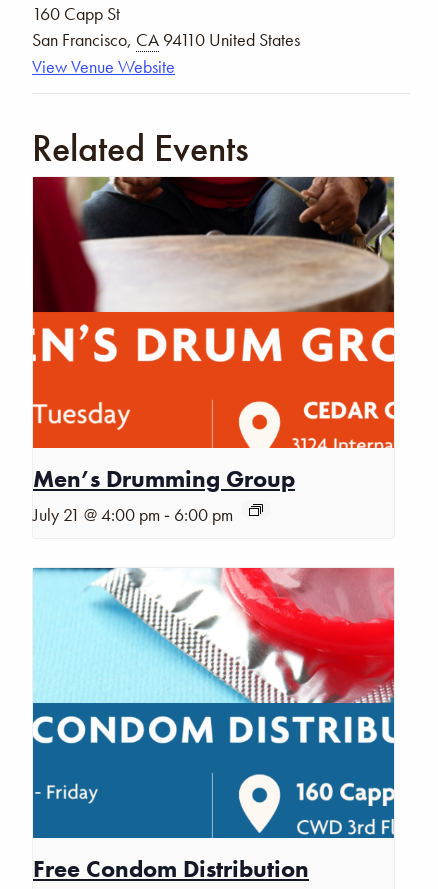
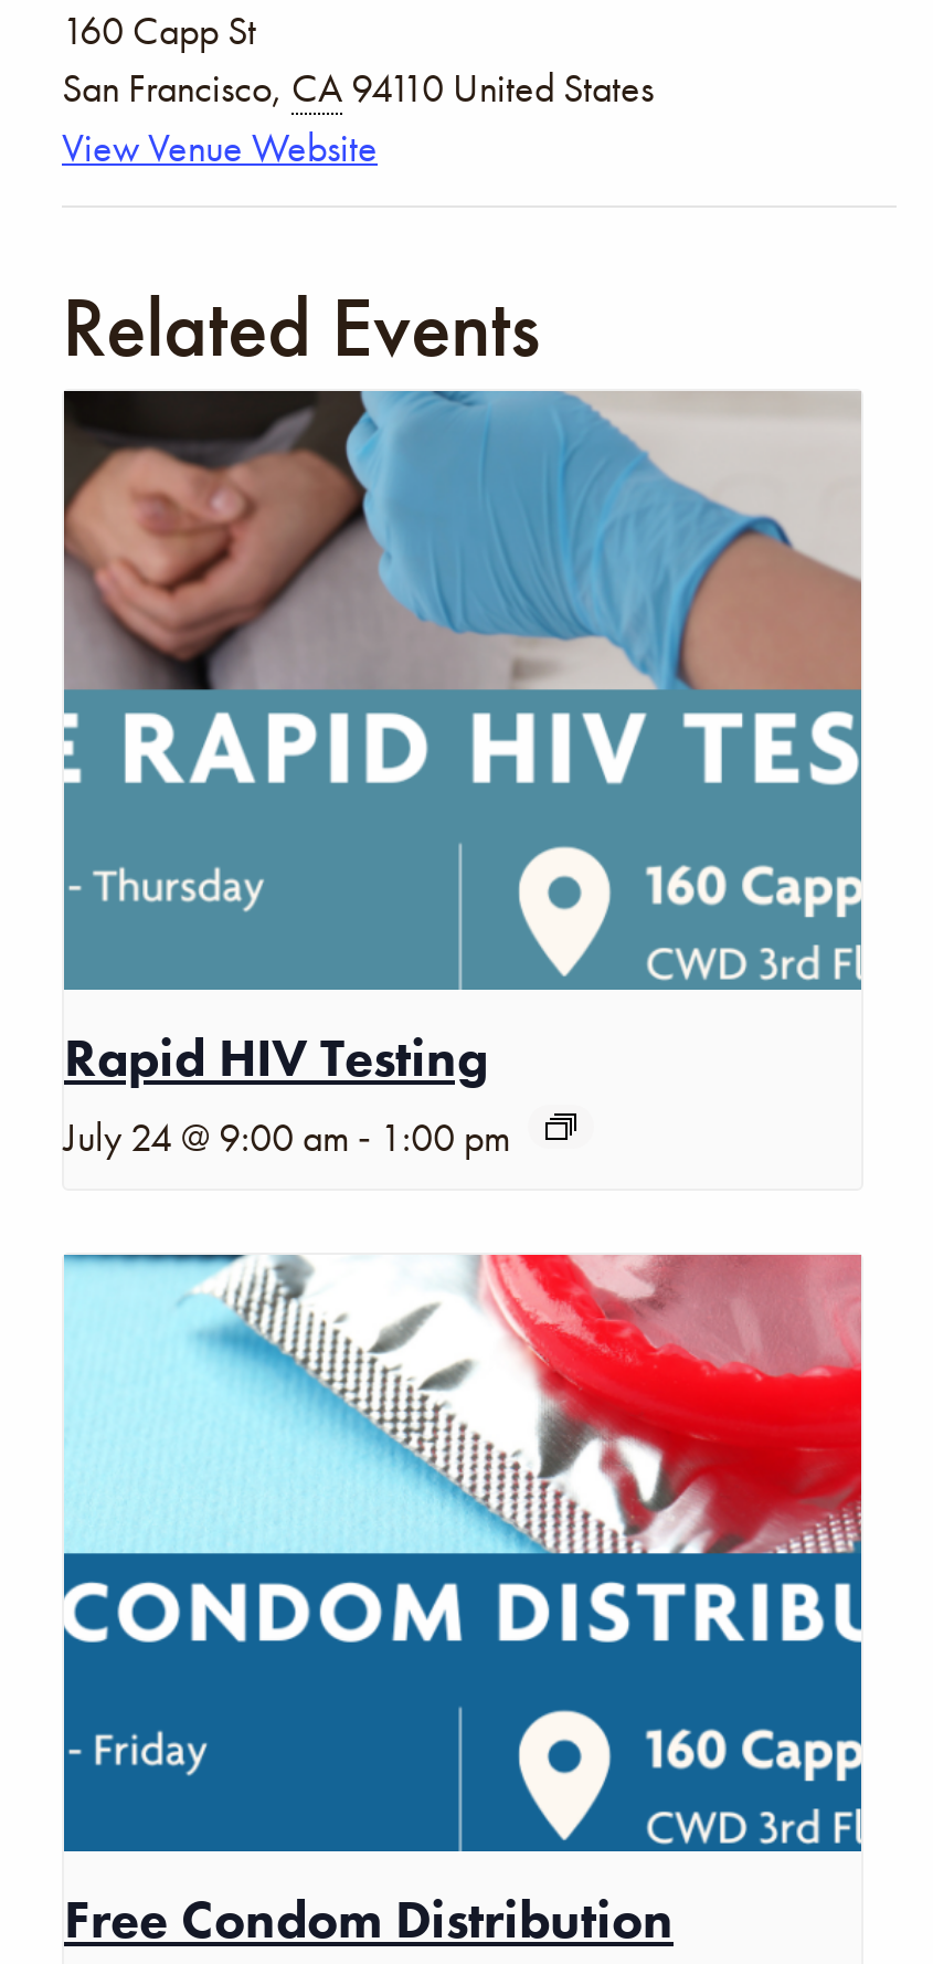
- [image]
- Men’s Drumming Group
- July 21 @ 4:00 pm - 6:00 pm
+ [image]
+ Rapid HIV Testing
+ July 24 @ 9:00 am - 1:00 pm
